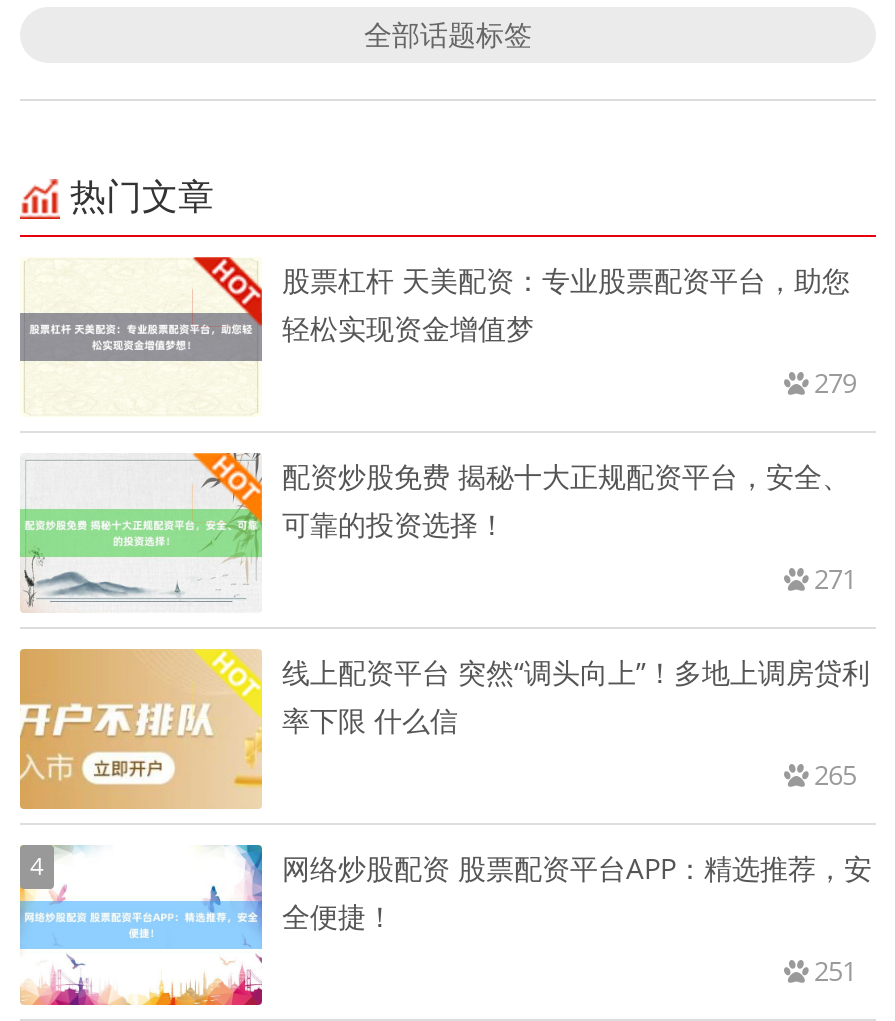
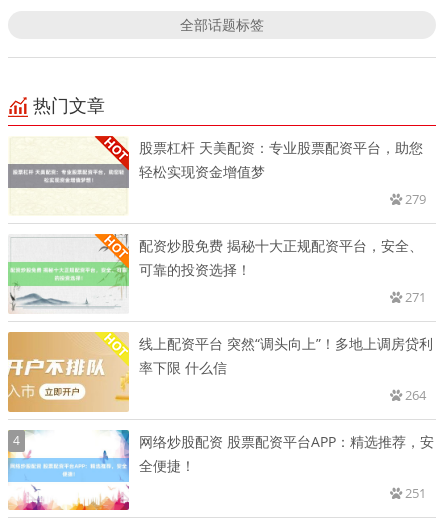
- 265
+ 264
